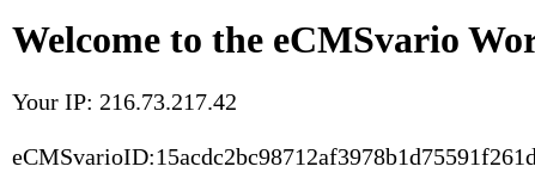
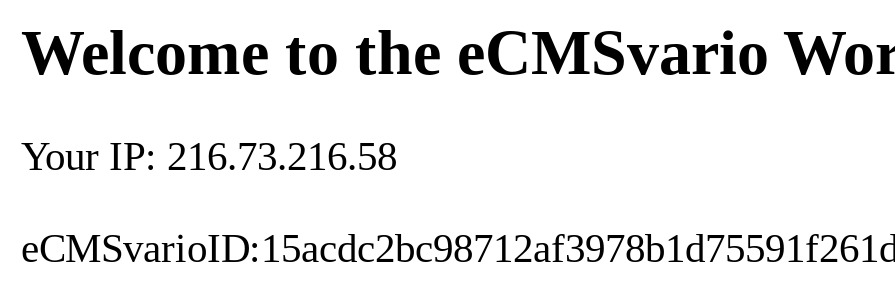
- Your IP: 216.73.217.42
+ Your IP: 216.73.216.58
